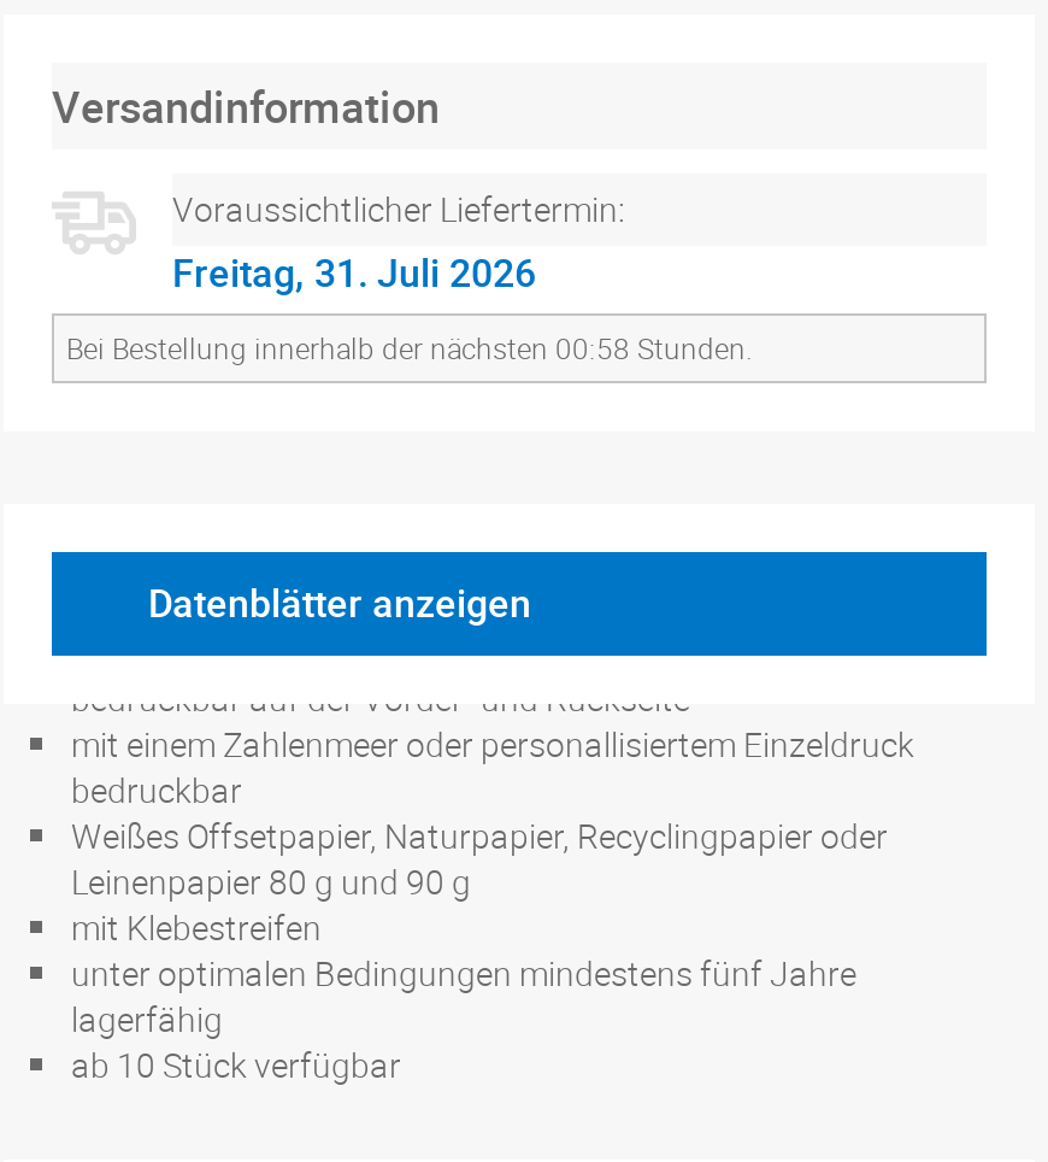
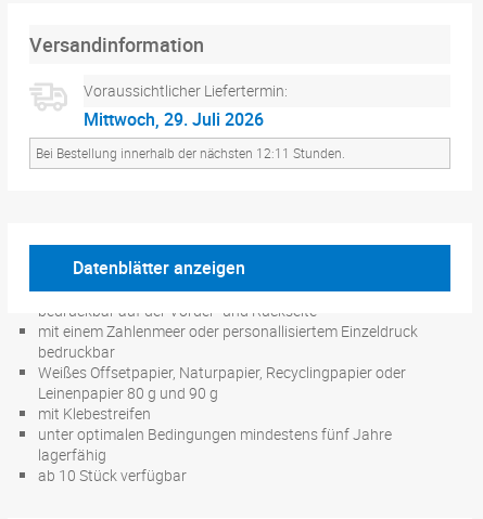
- Freitag, 31. Juli 2026
+ Mittwoch, 29. Juli 2026

- Bei Bestellung innerhalb der nächsten 00:58 Stunden.
+ Bei Bestellung innerhalb der nächsten 12:11 Stunden.
